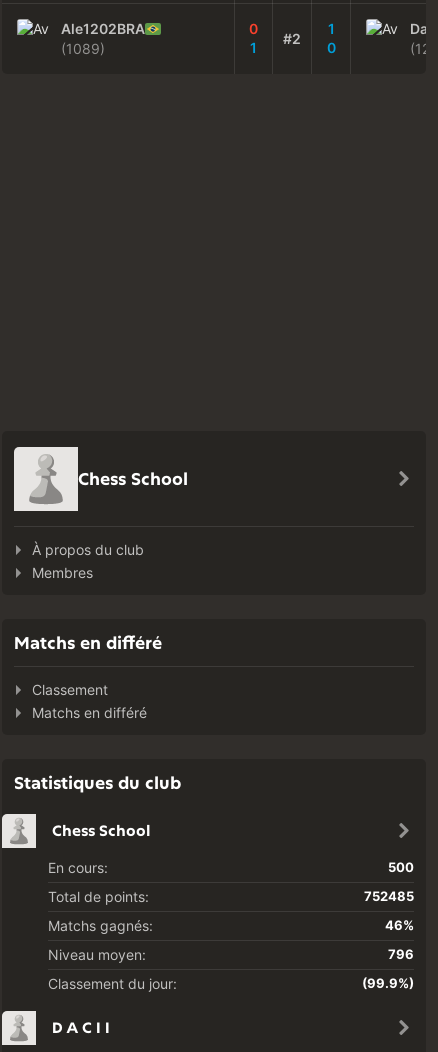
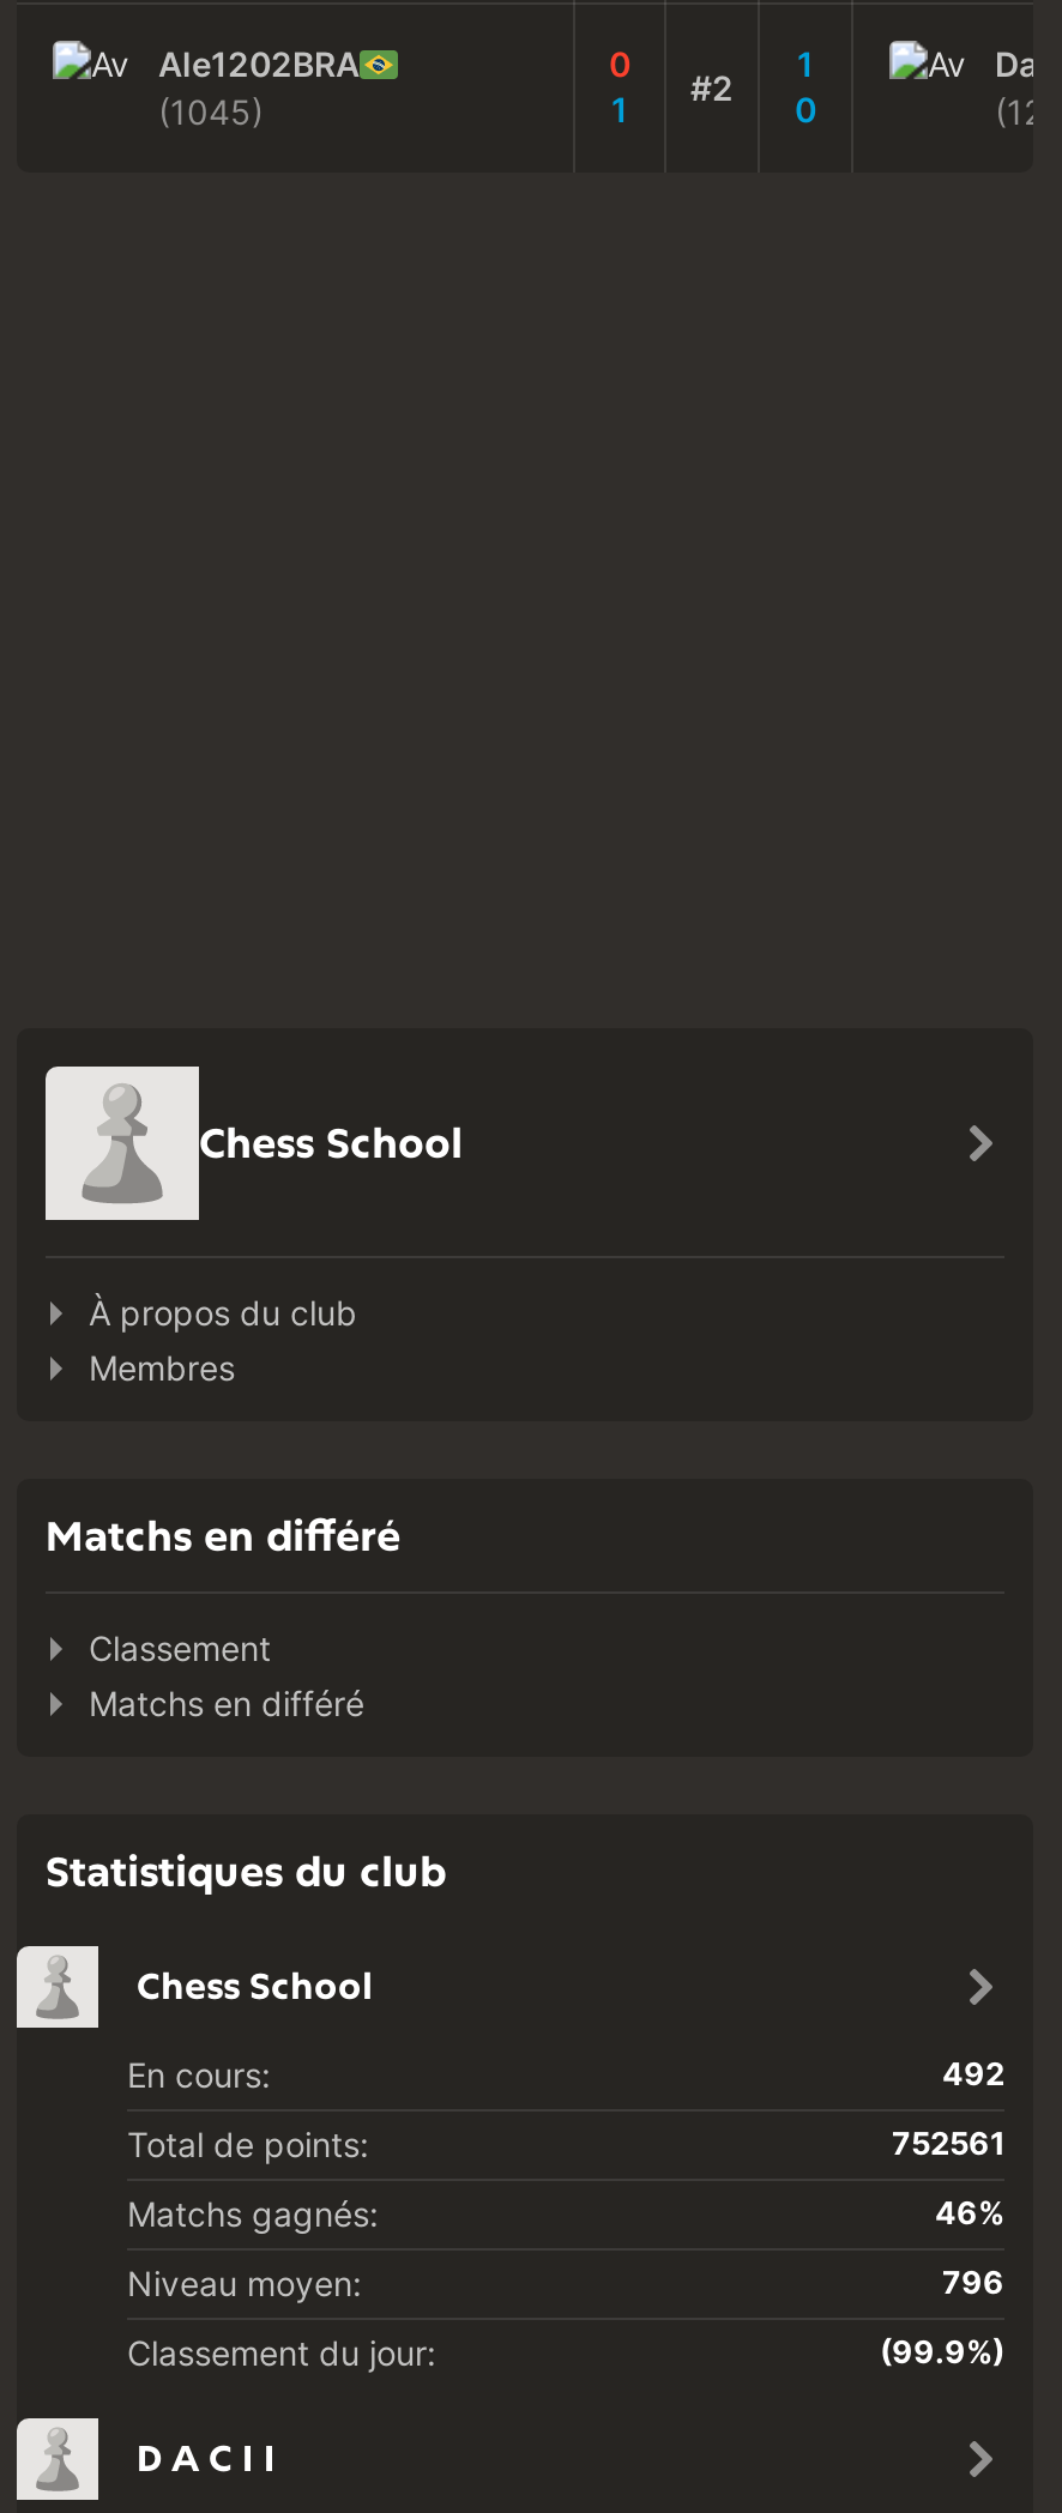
- (1089)
+ (1045)

- 500
+ 492

- 752485
+ 752561
